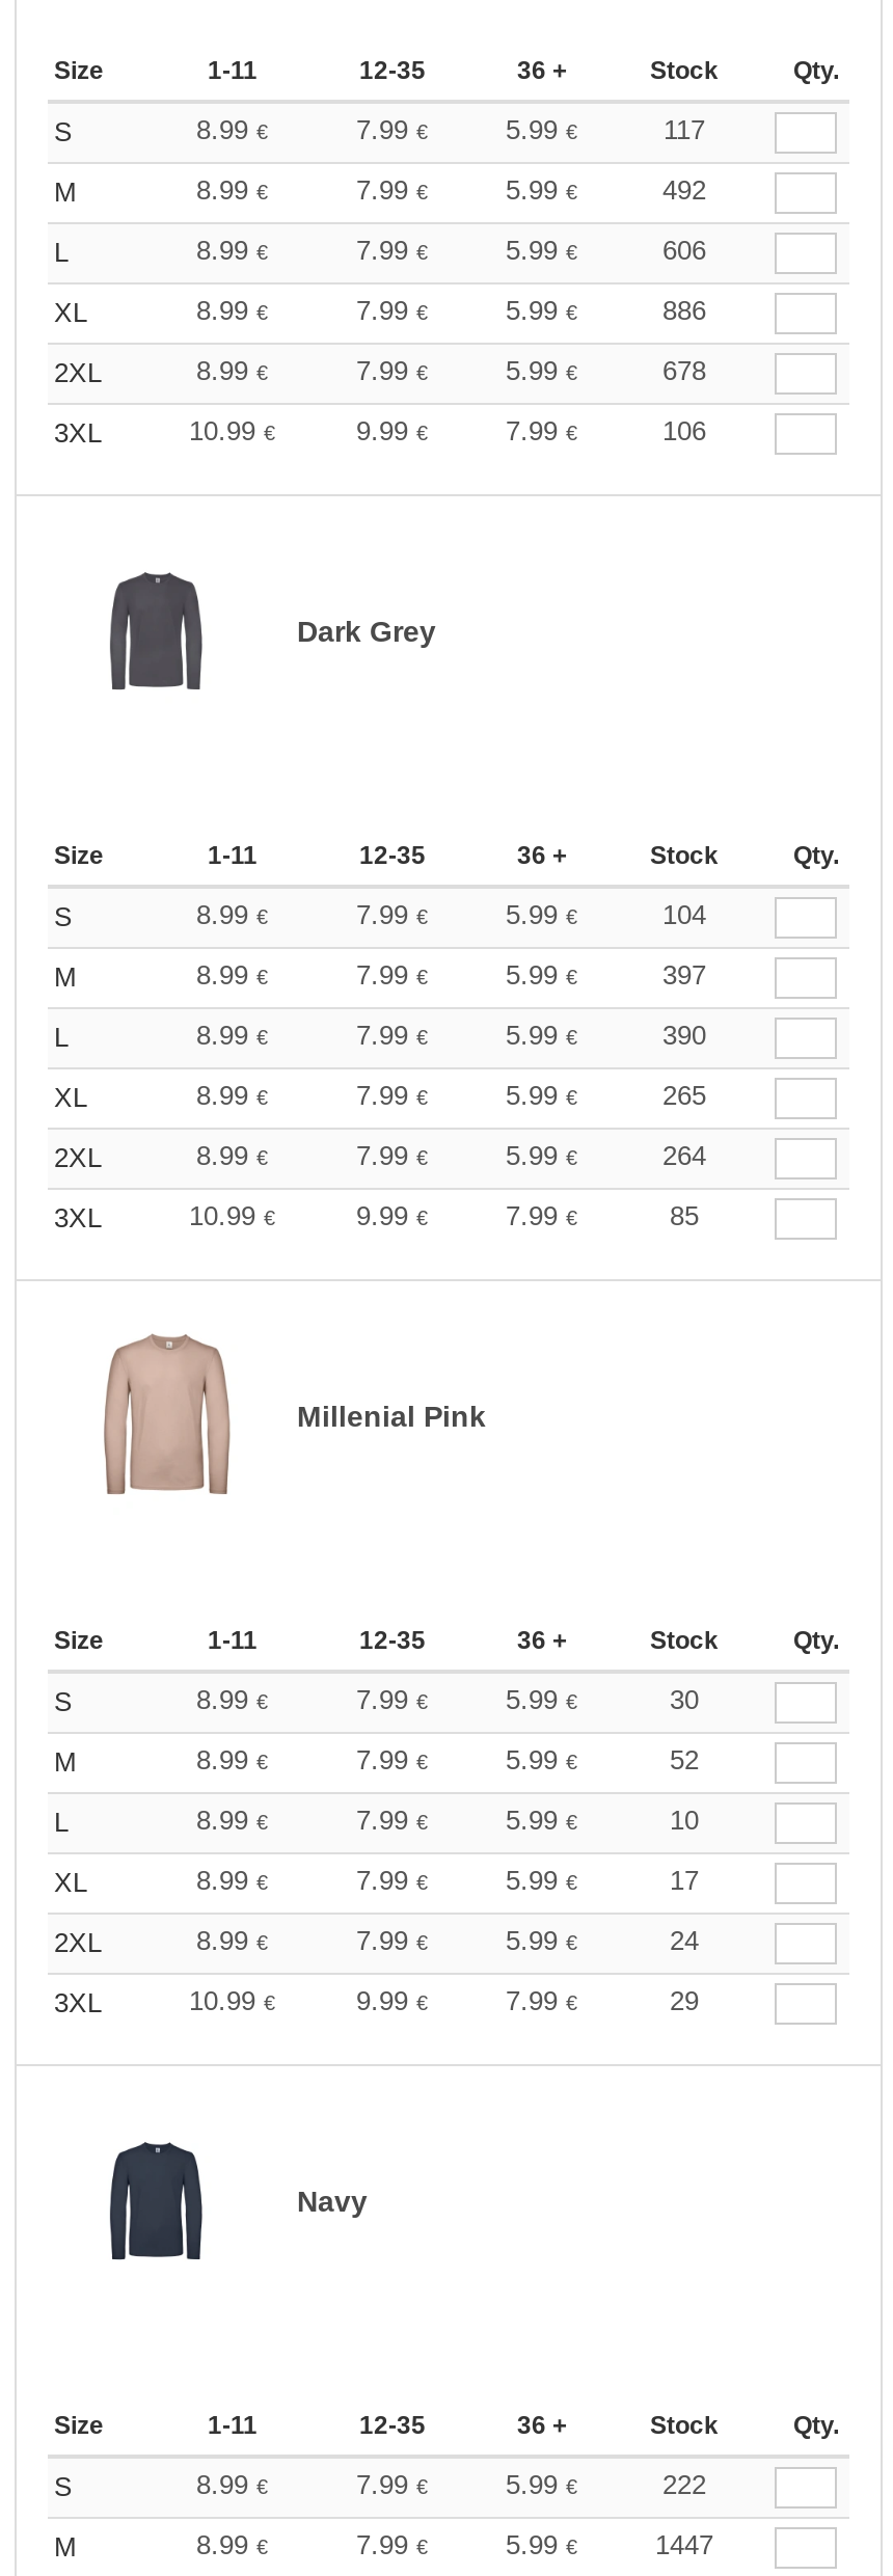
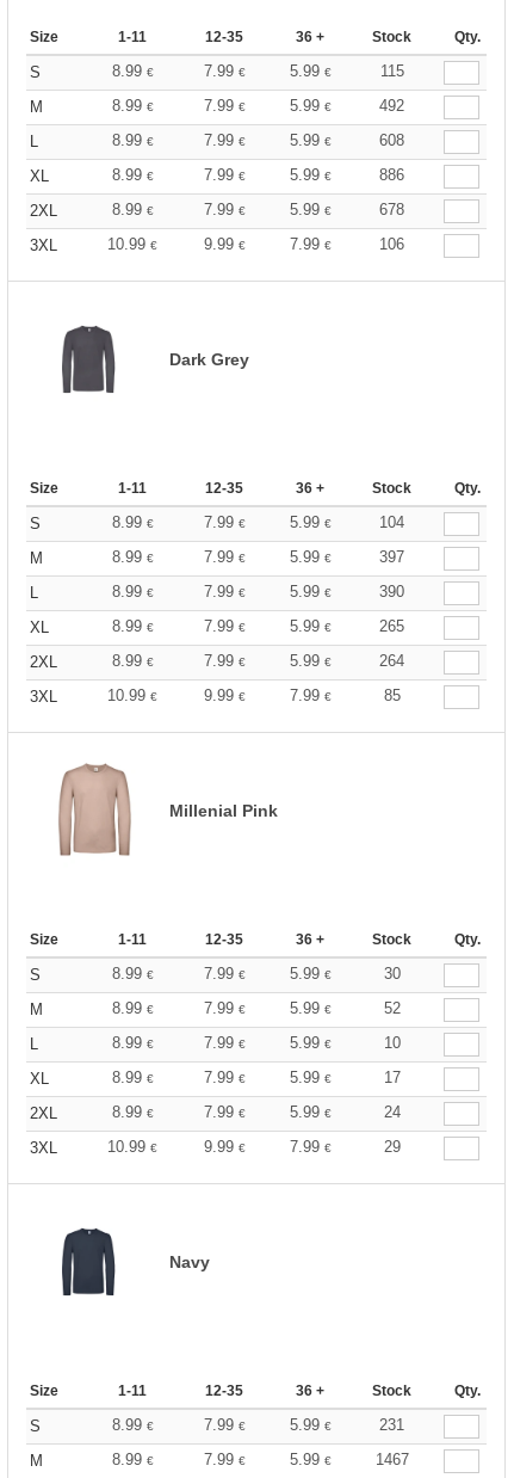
- 117
+ 115

- 606
+ 608

- 222
+ 231

- 1447
+ 1467
